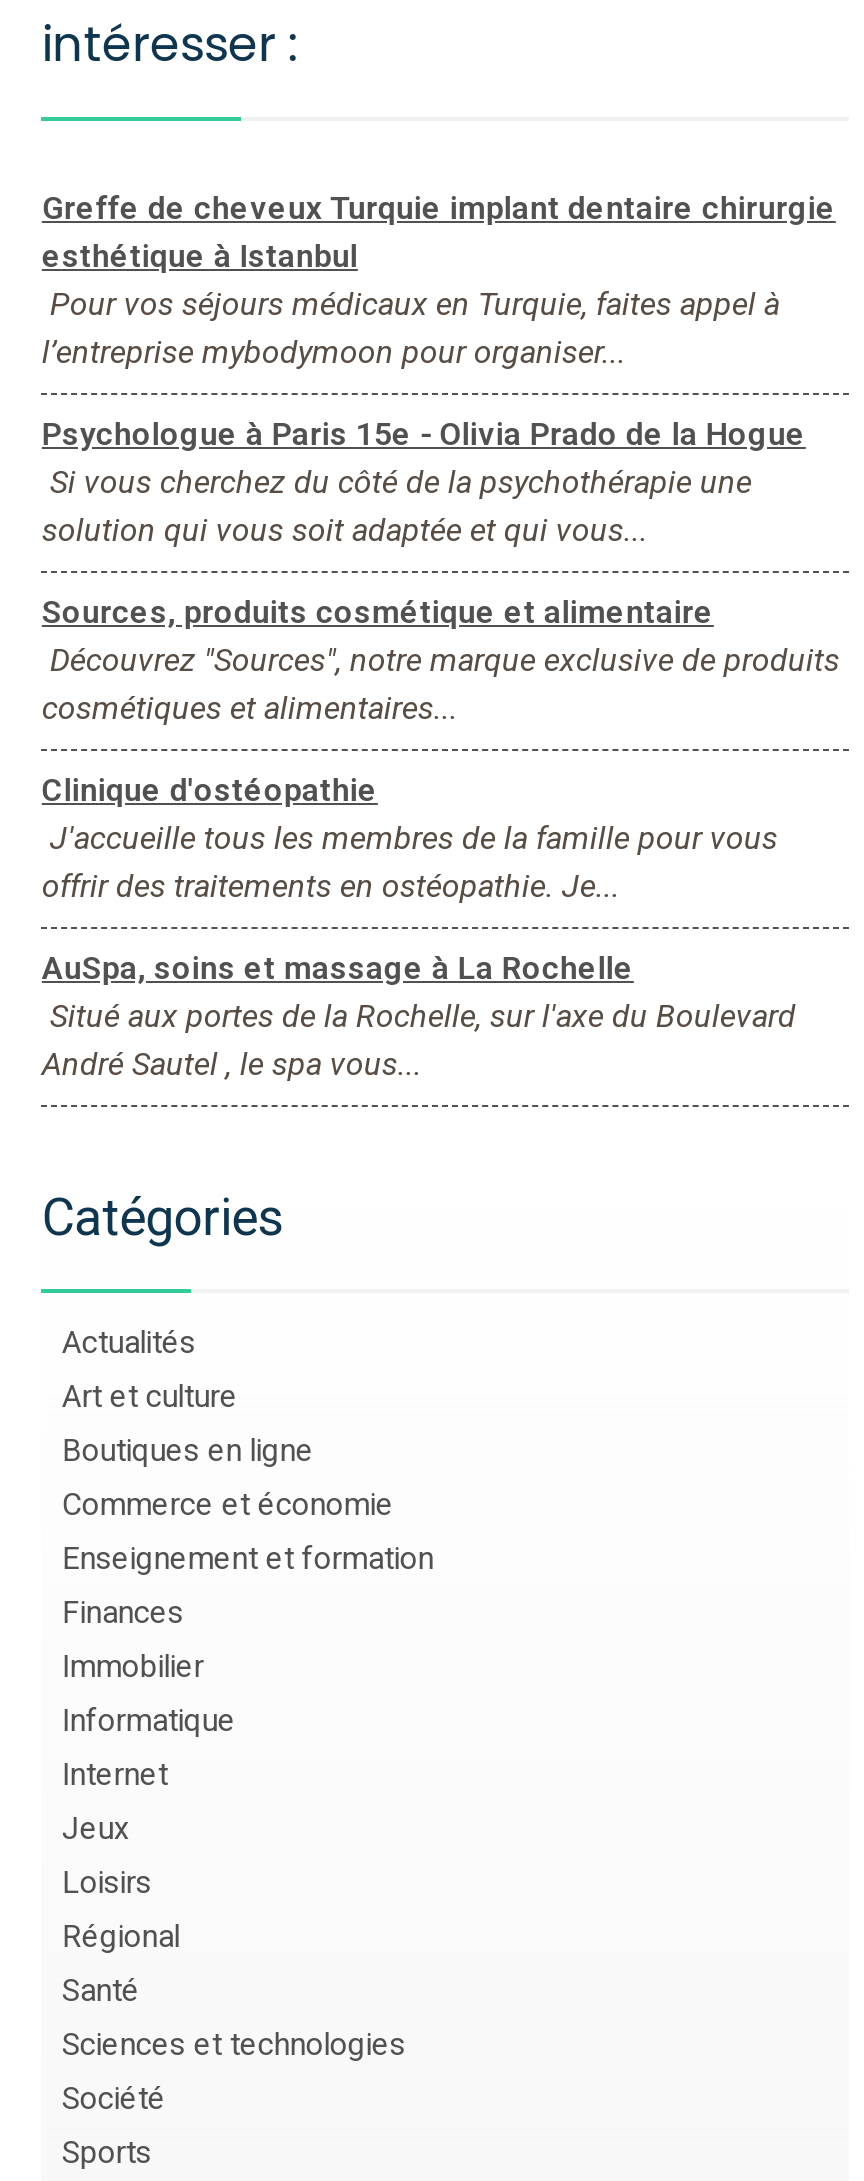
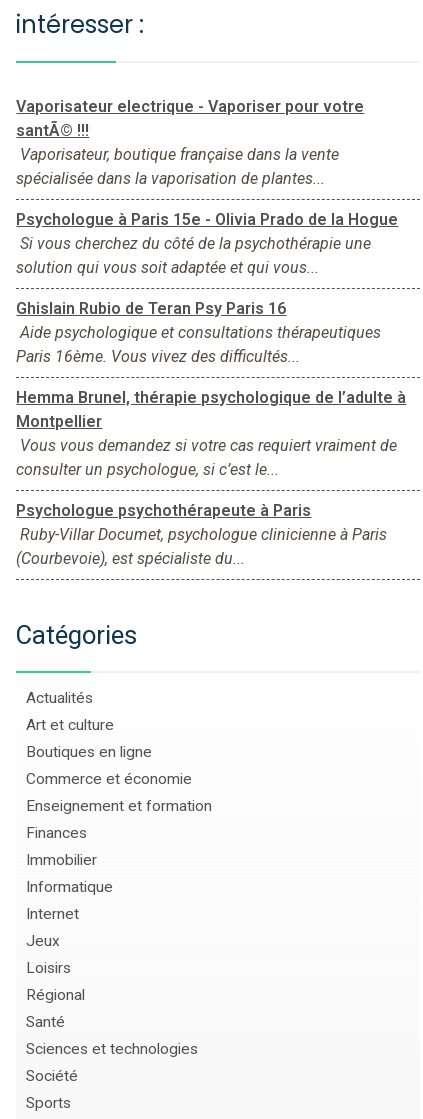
- Greffe de cheveux Turquie implant dentaire chirurgie
- esthétique à Istanbul
- Pour vos séjours médicaux en Turquie, faites appel à
- l’entreprise mybodymoon pour organiser...
+ Vaporisateur electrique - Vaporiser pour votre
+ santÃ© !!!
+ Vaporisateur, boutique française dans la vente
+ spécialisée dans la vaporisation de plantes...

- Sources, produits cosmétique et alimentaire
- Découvrez "Sources", notre marque exclusive de produits
- cosmétiques et alimentaires...
+ Ghislain Rubio de Teran Psy Paris 16
+ Aide psychologique et consultations thérapeutiques
+ Paris 16ème. Vous vivez des difficultés...

- Clinique d'ostéopathie
- J'accueille tous les membres de la famille pour vous
- offrir des traitements en ostéopathie. Je...
+ Hemma Brunel, thérapie psychologique de l’adulte à
+ Montpellier
+ Vous vous demandez si votre cas requiert vraiment de
+ consulter un psychologue, si c’est le...

- AuSpa, soins et massage à La Rochelle
- Situé aux portes de la Rochelle, sur l'axe du Boulevard
- André Sautel , le spa vous...
+ Psychologue psychothérapeute à Paris
+ Ruby-Villar Documet, psychologue clinicienne à Paris
+ (Courbevoie), est spécialiste du...
